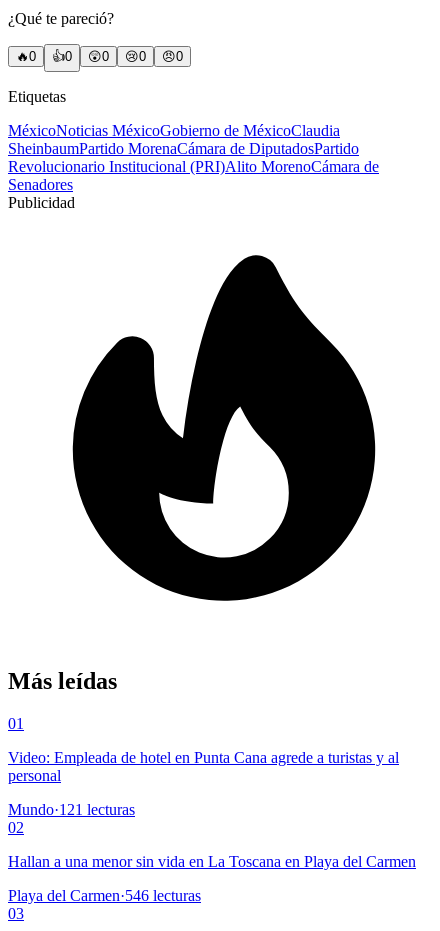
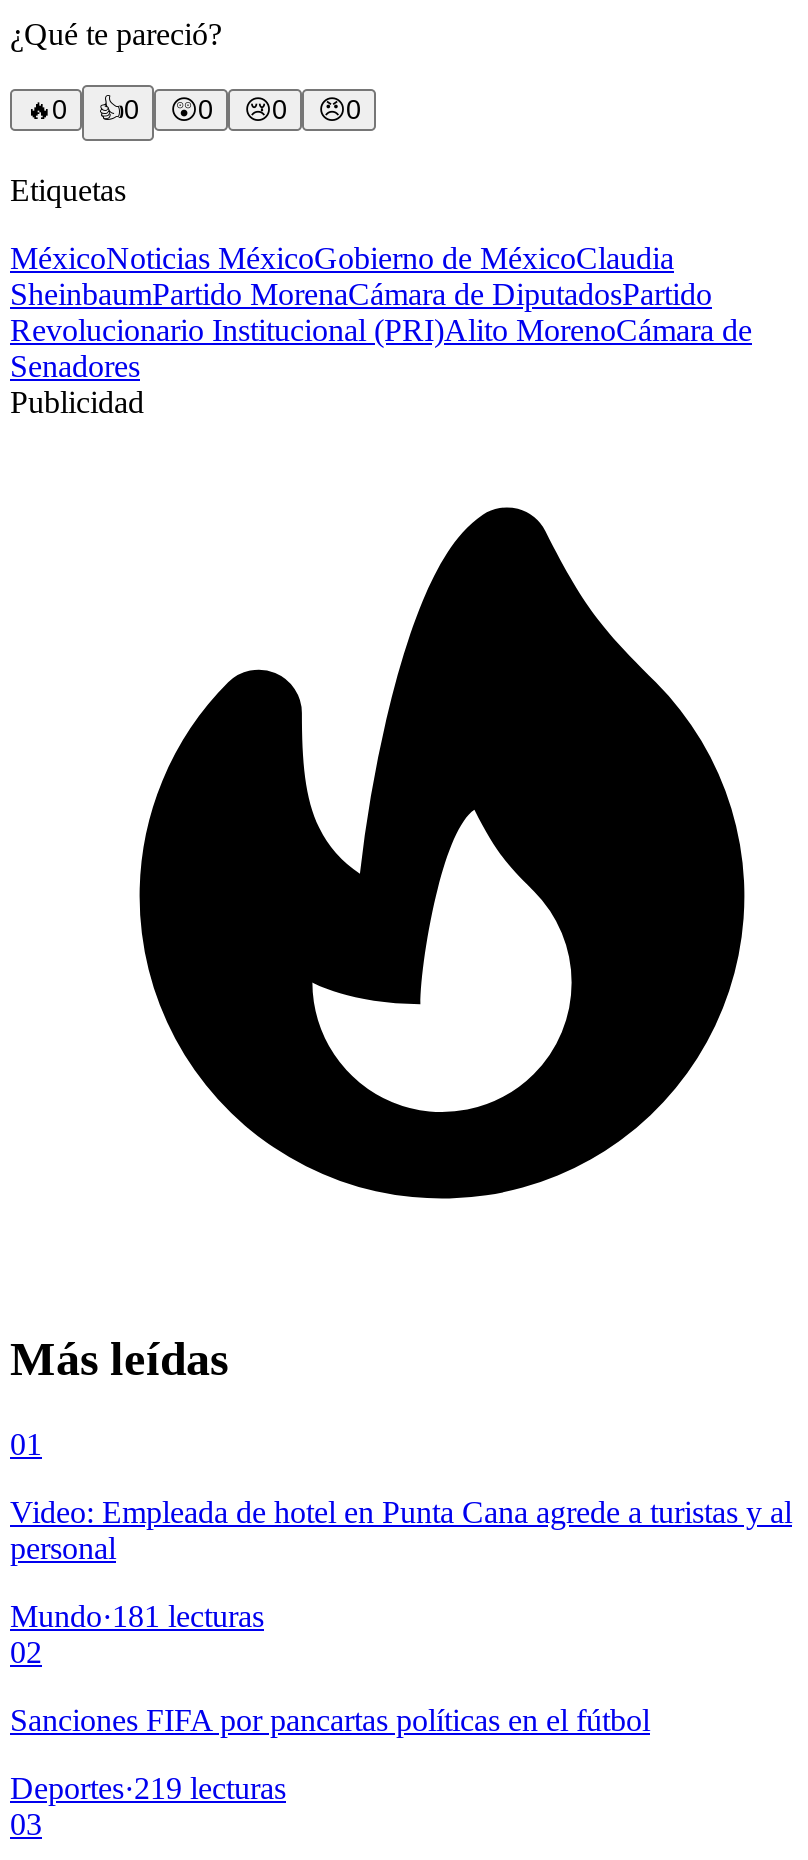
- Mundo · 121 lecturas
+ Mundo · 181 lecturas

- Hallan a una menor sin vida en La Toscana en Playa del Carmen
+ Sanciones FIFA por pancartas políticas en el fútbol

- Playa del Carmen·546 lecturas
+ Deportes·219 lecturas
